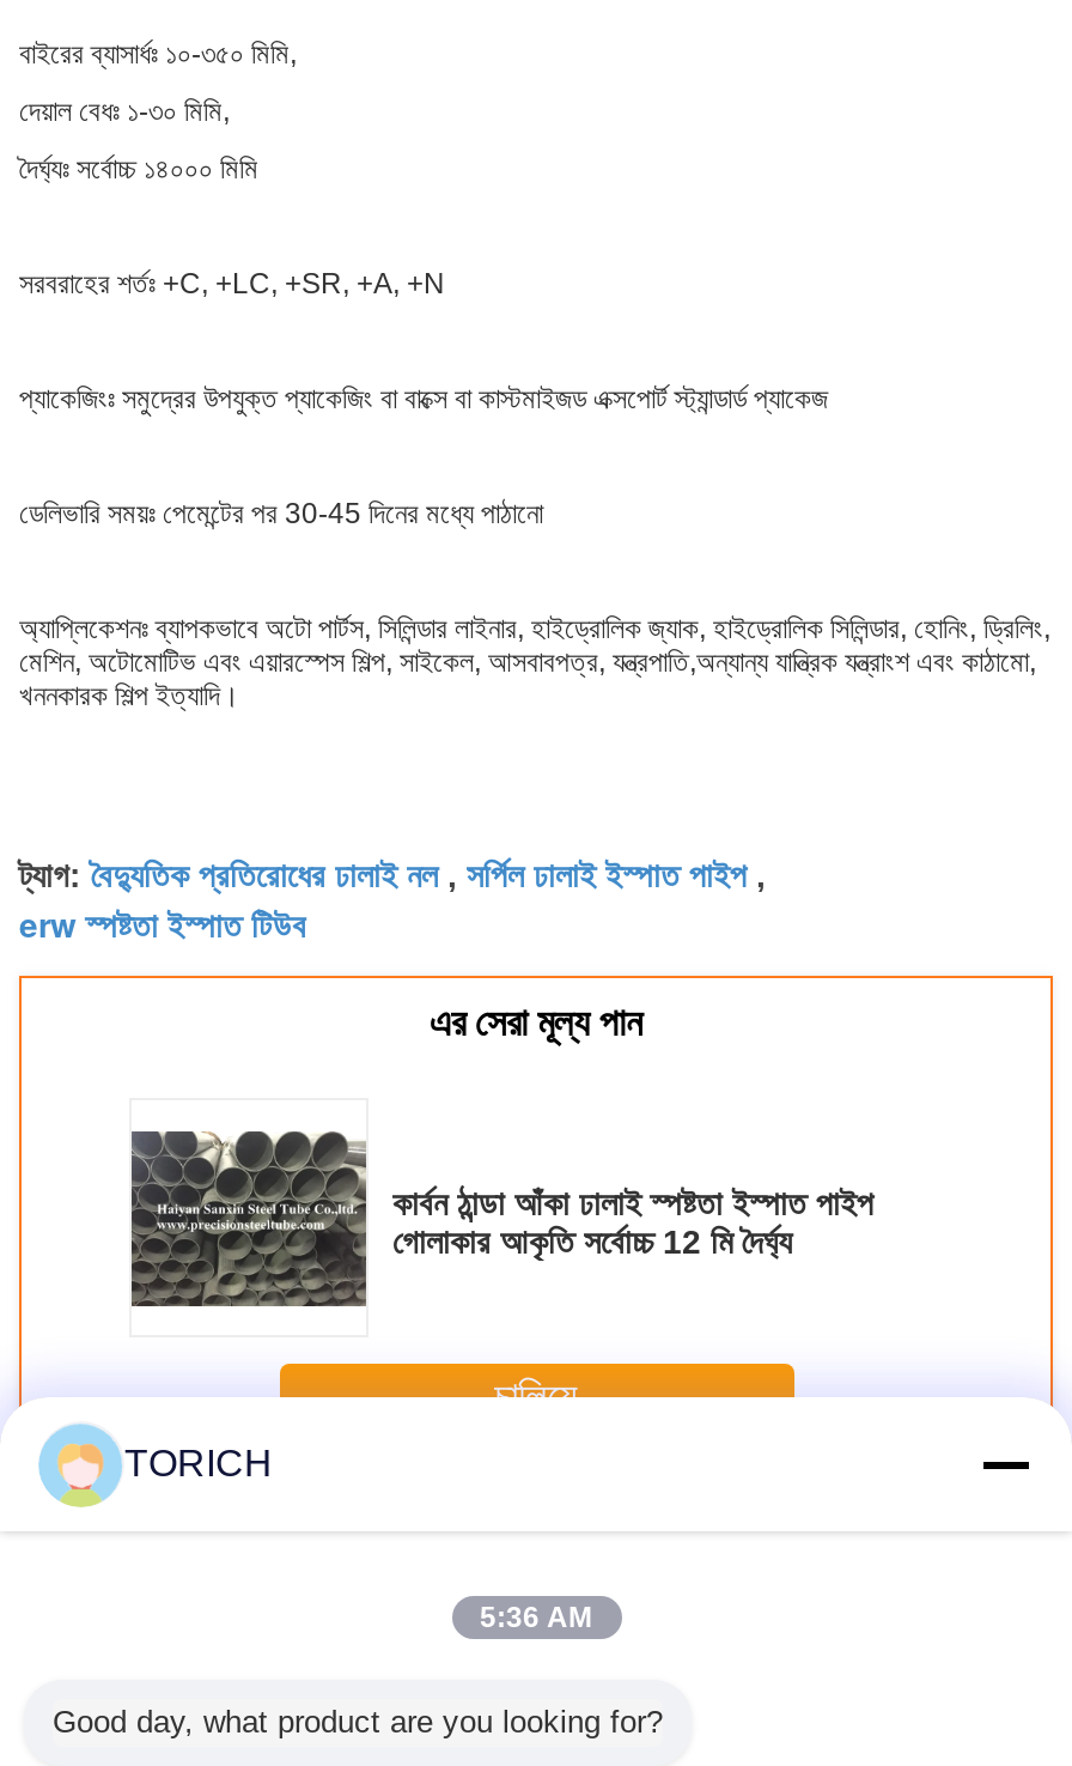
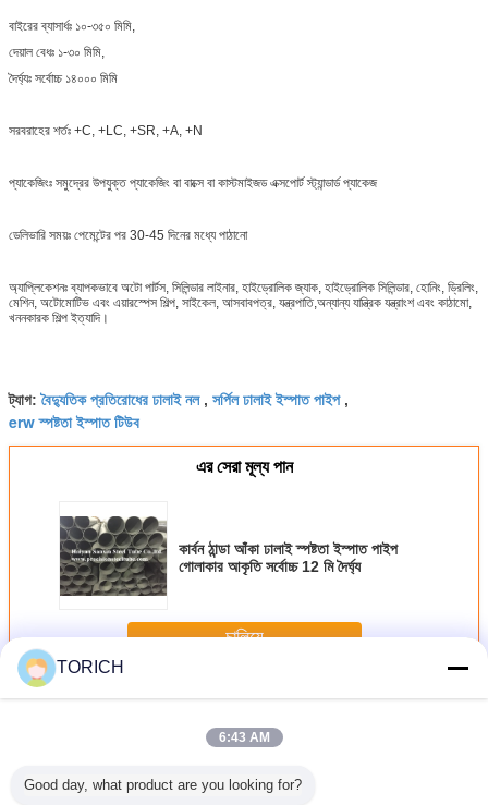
- 5:36 AM
+ 6:43 AM
